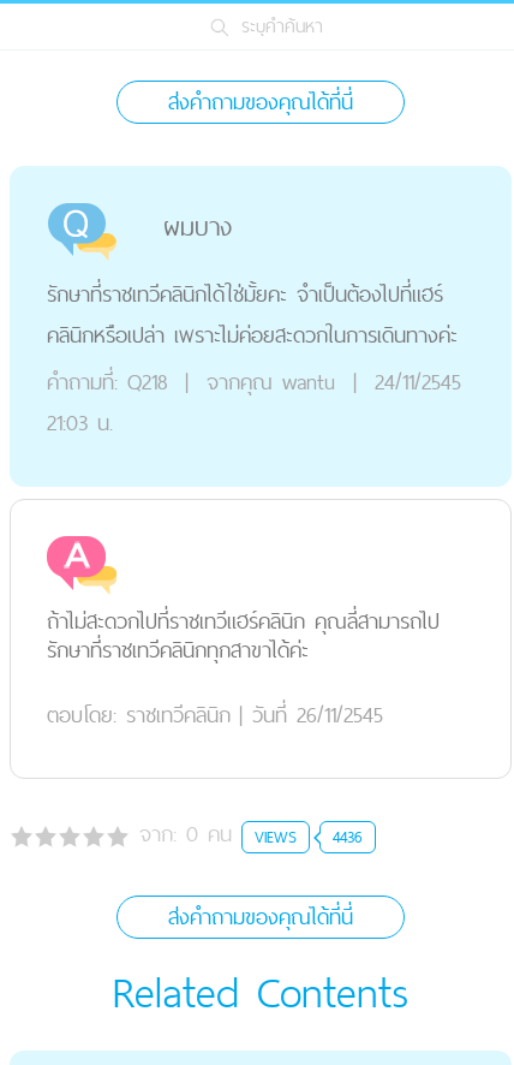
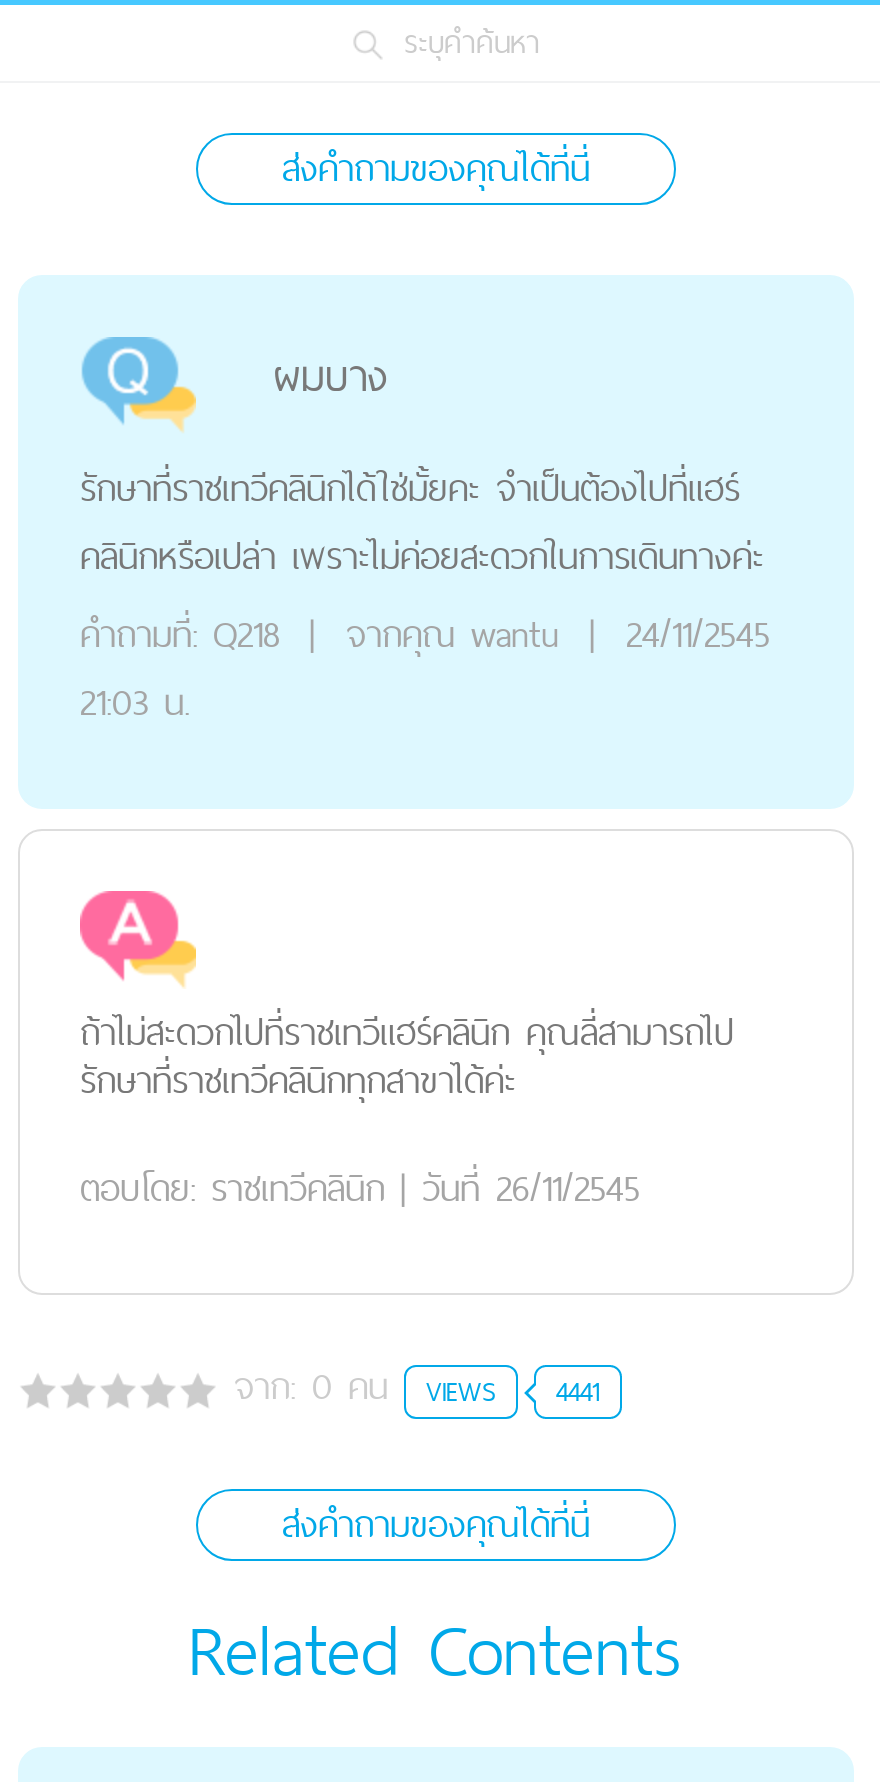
- จาก: 0คน VIEWS 4436
+ จาก: 0คน VIEWS 4441
